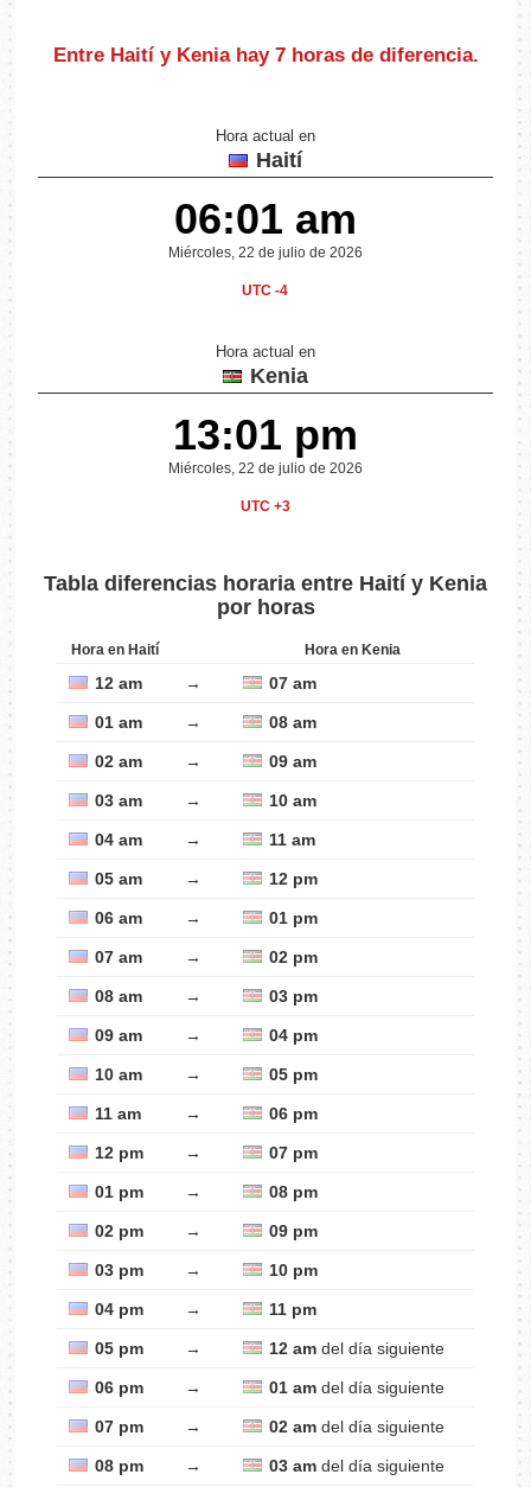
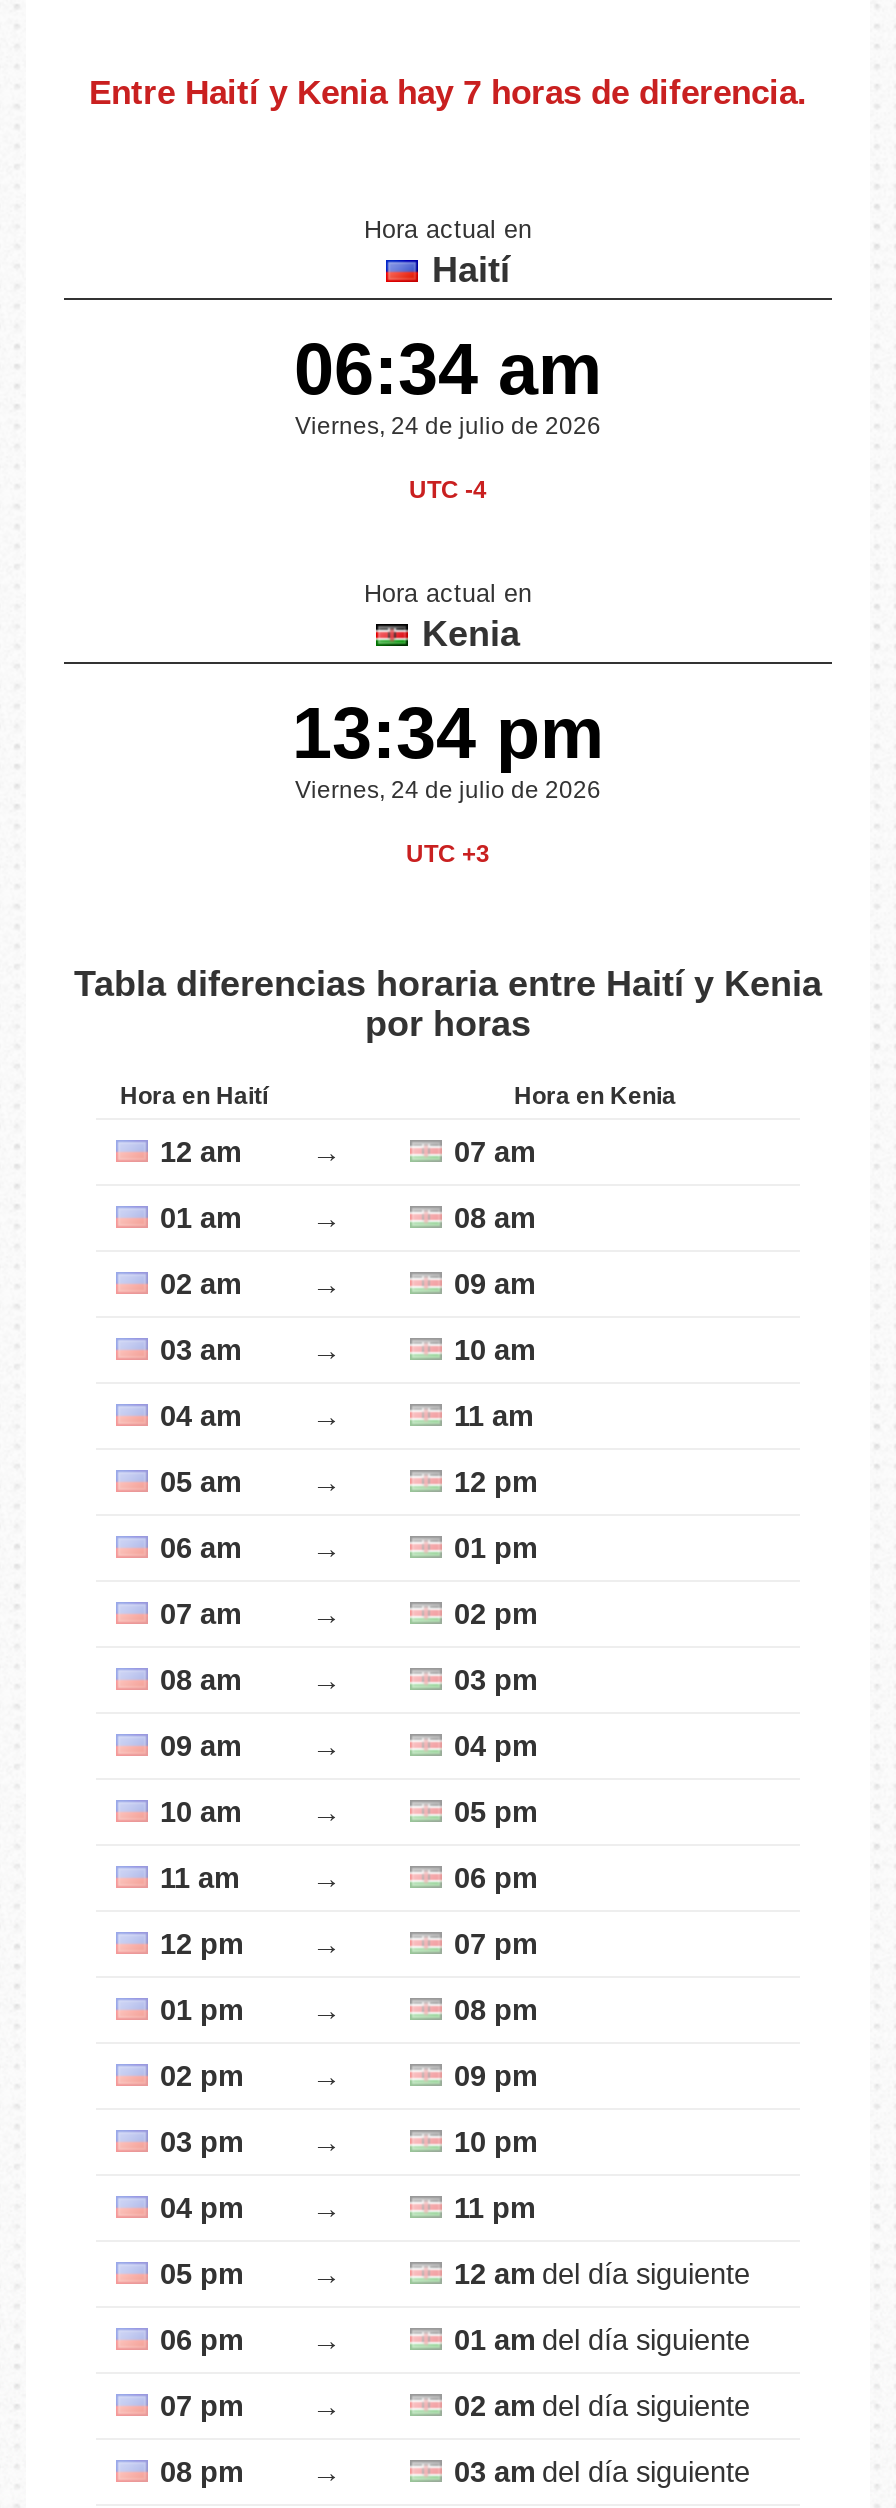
- 06:01 am
+ 06:34 am

- Miércoles, 22 de julio de 2026
+ Viernes, 24 de julio de 2026

- 13:01 pm
+ 13:34 pm

- Miércoles, 22 de julio de 2026
+ Viernes, 24 de julio de 2026
